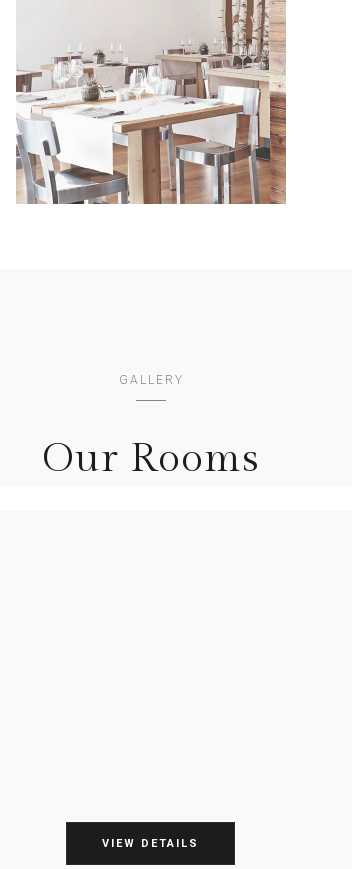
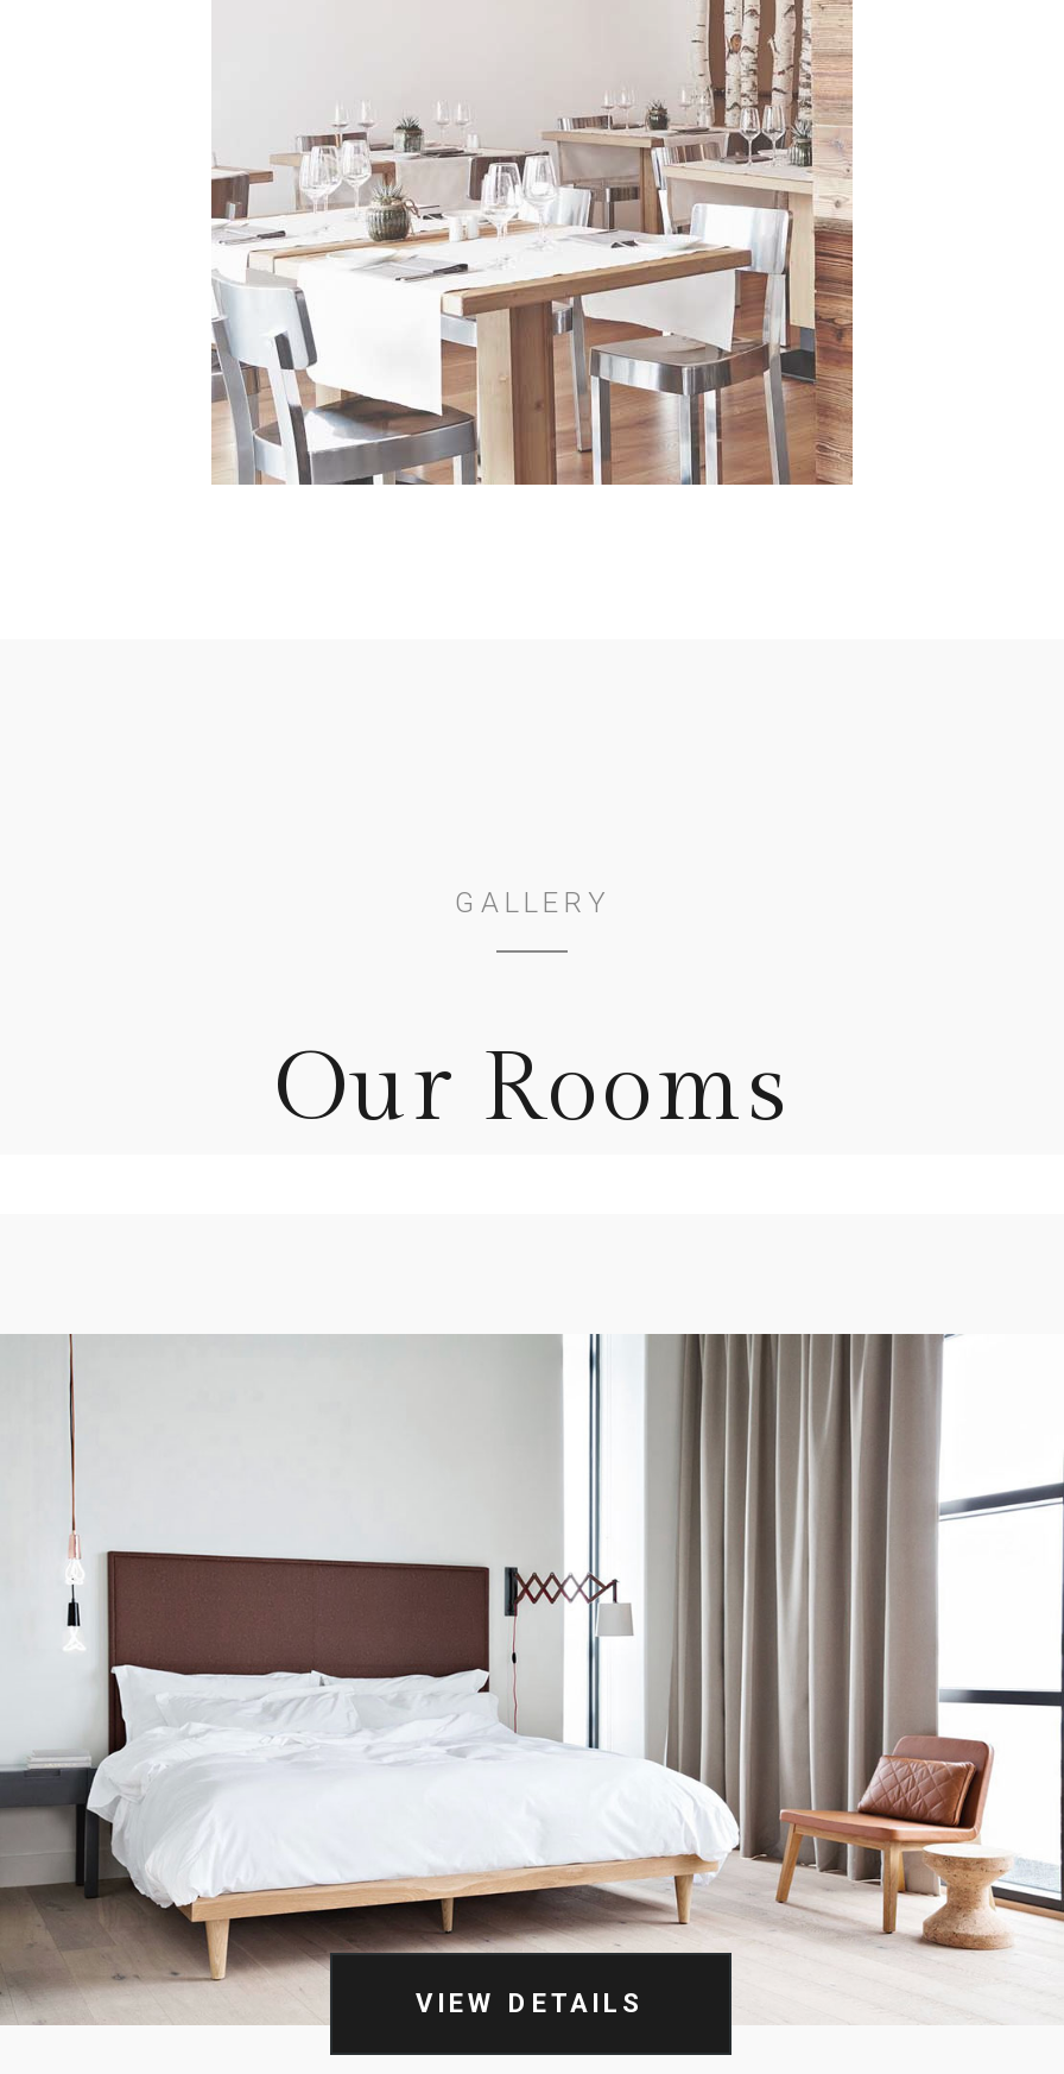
+ [image]
